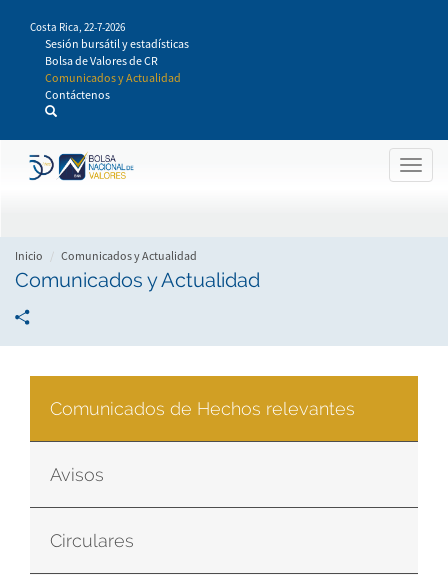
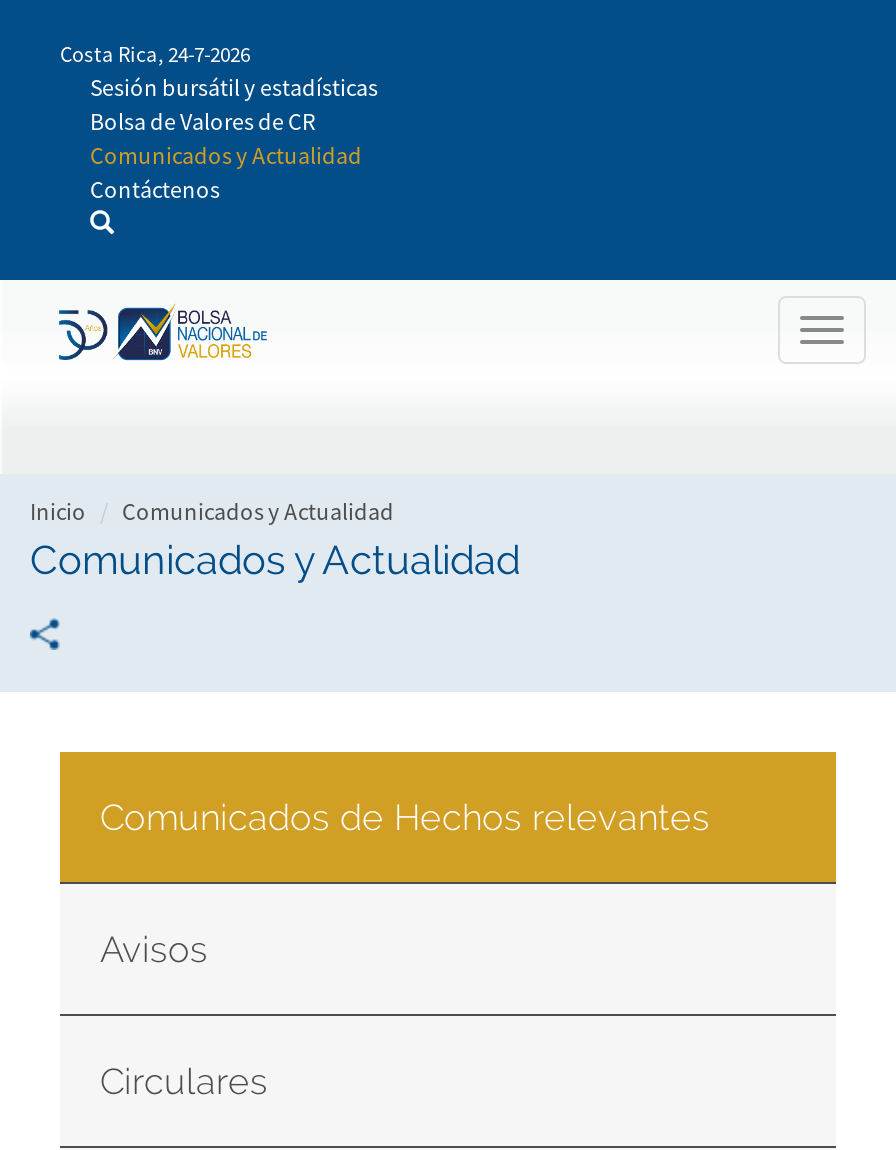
- Costa Rica, 22-7-2026
+ Costa Rica, 24-7-2026
